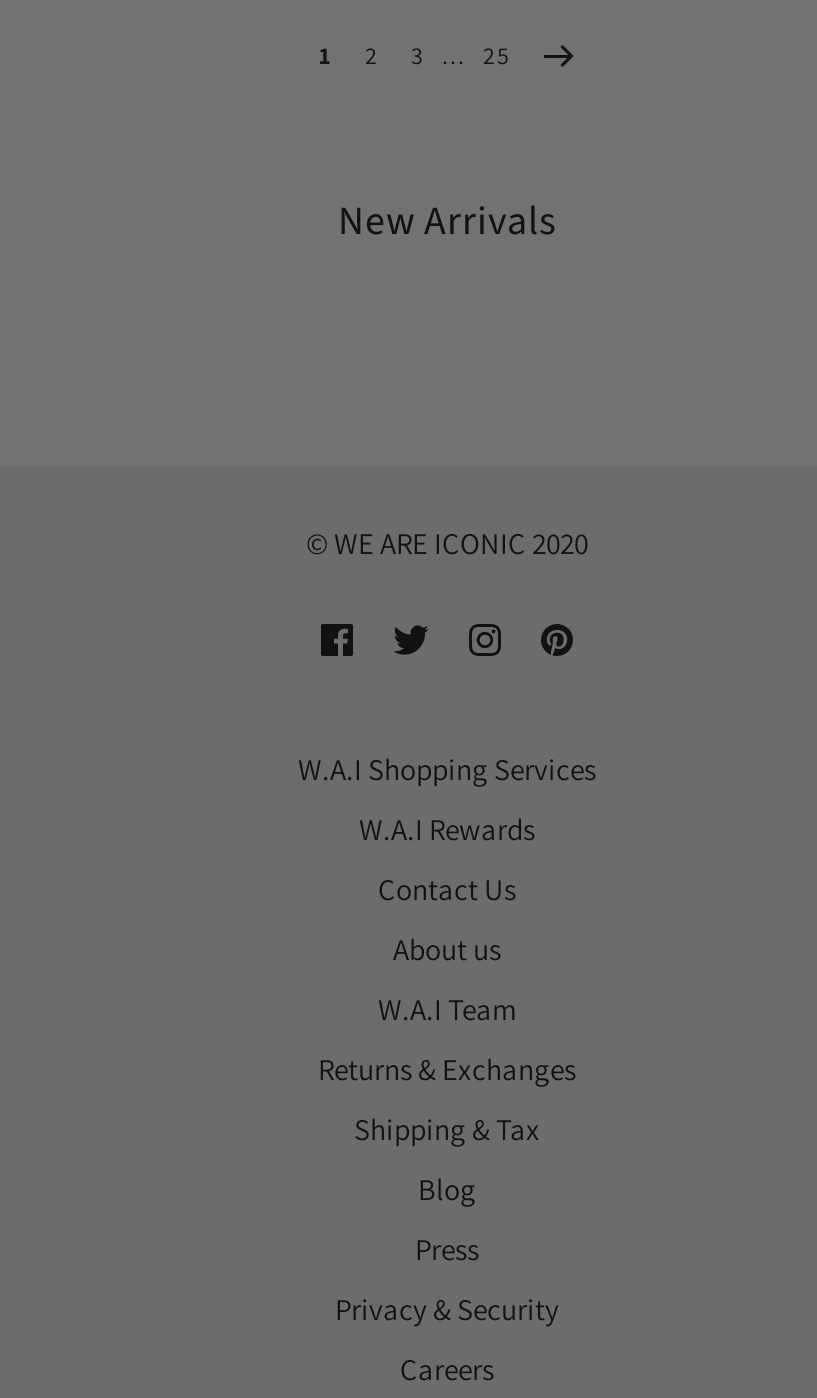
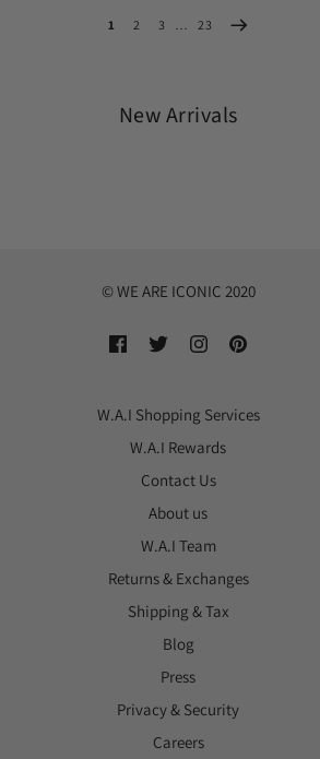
- 1 2 3 … 25
+ 1 2 3 … 23
